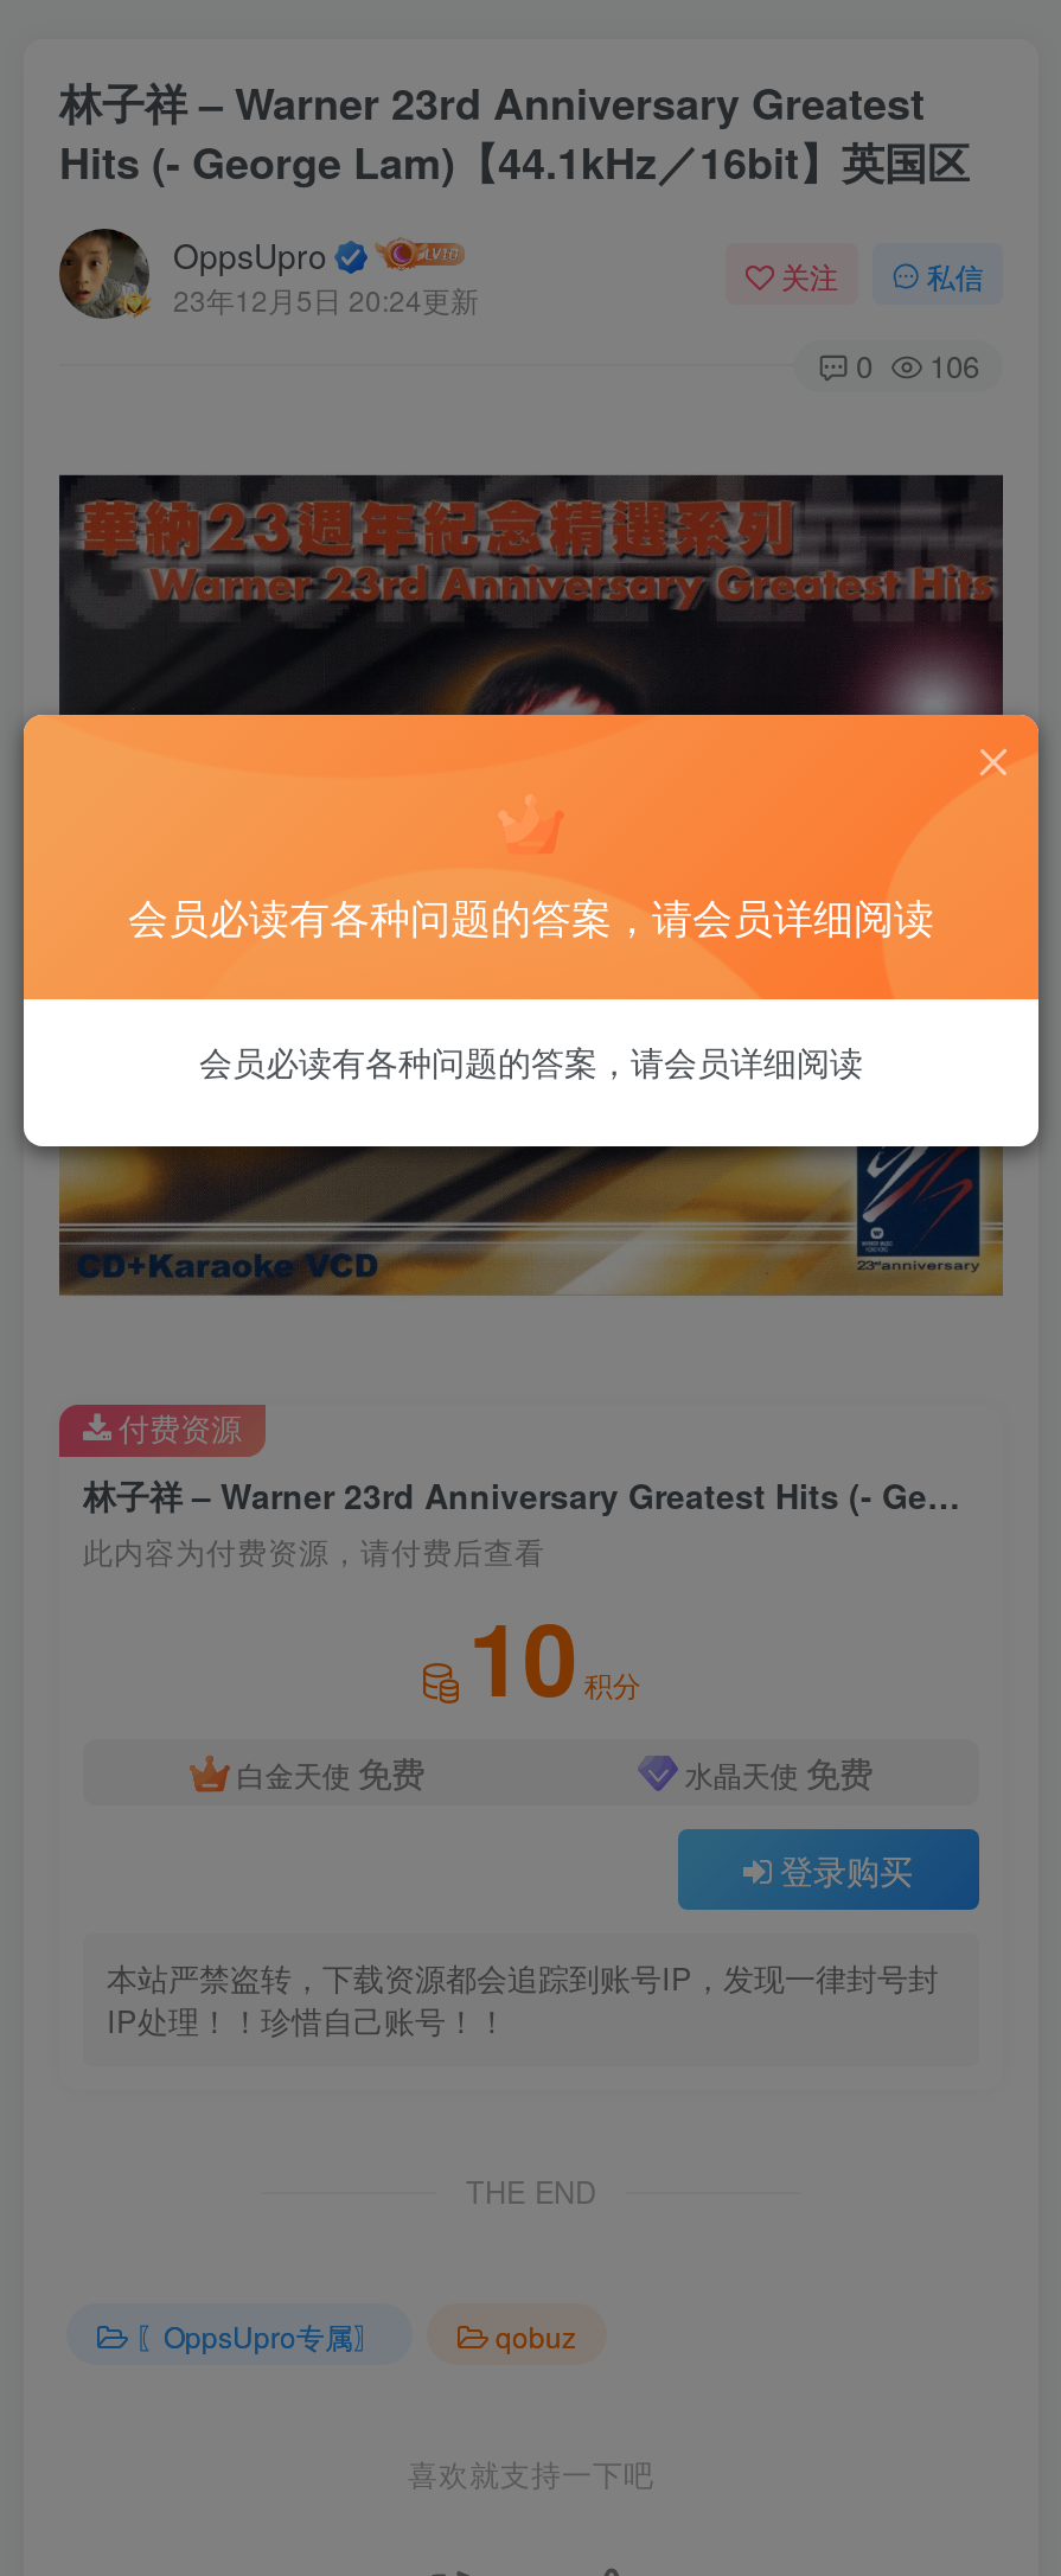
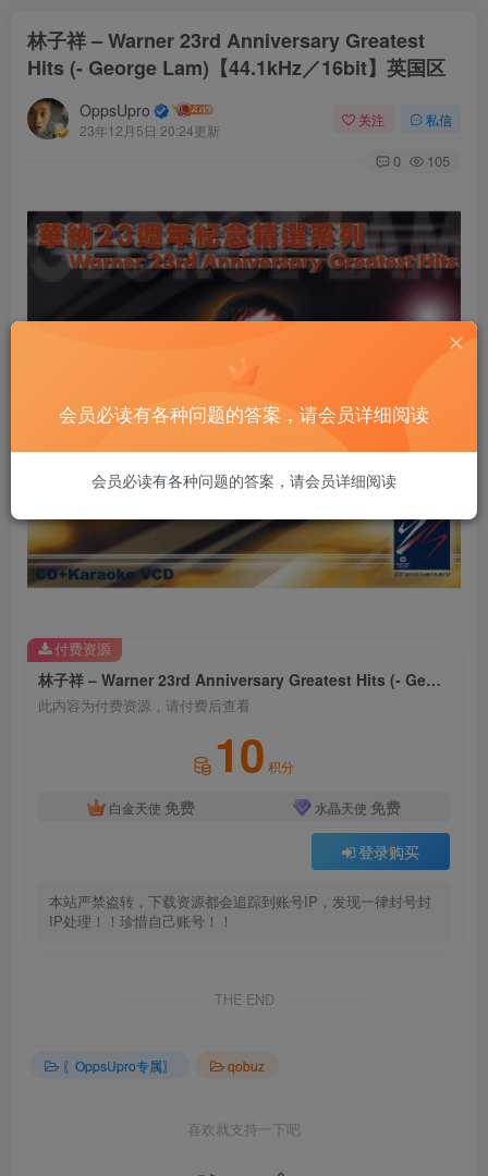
- 0 106
+ 0 105
